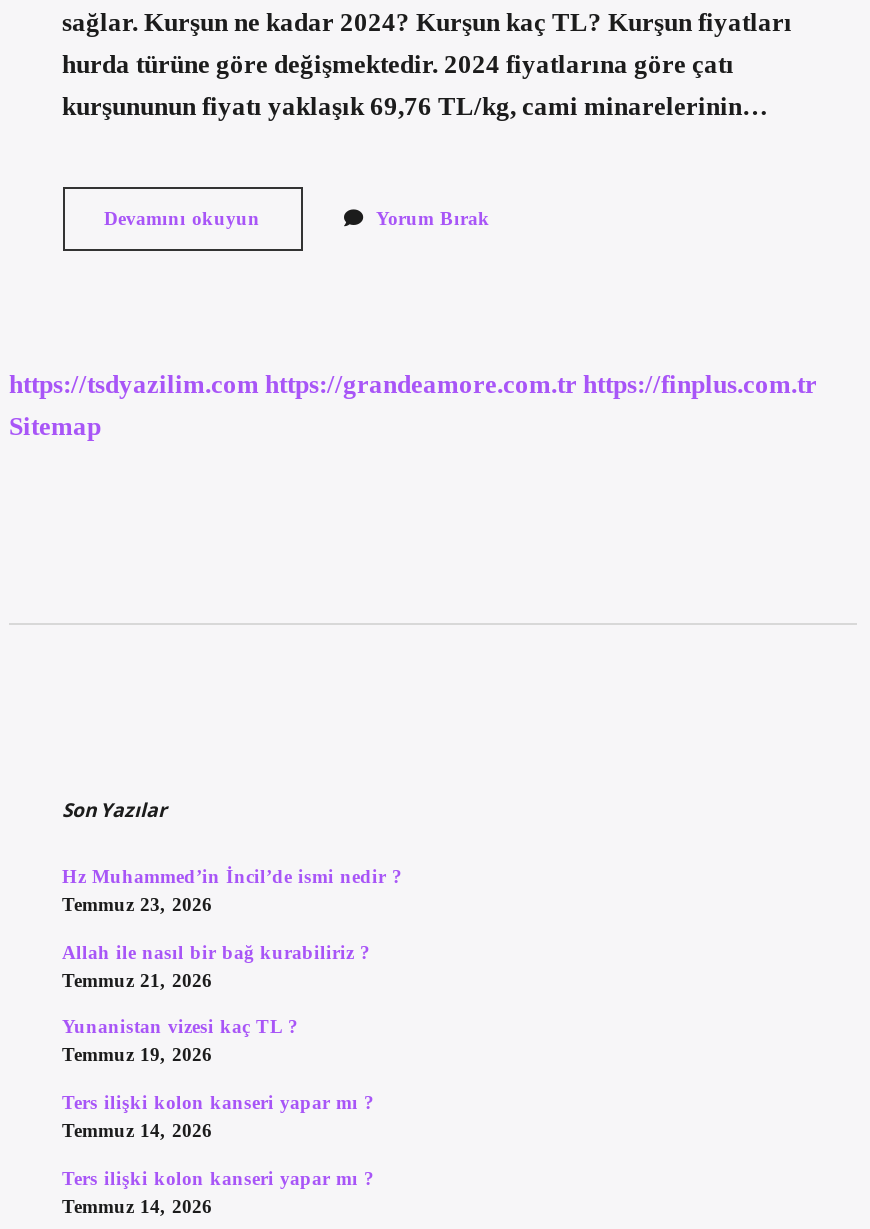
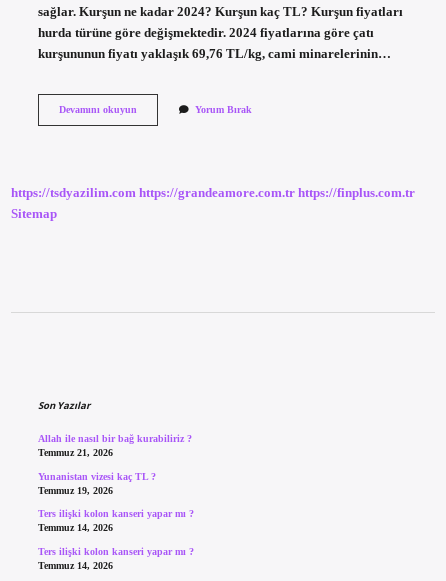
- Hz Muhammed’in İncil’de ismi nedir ?
- Temmuz 23, 2026
